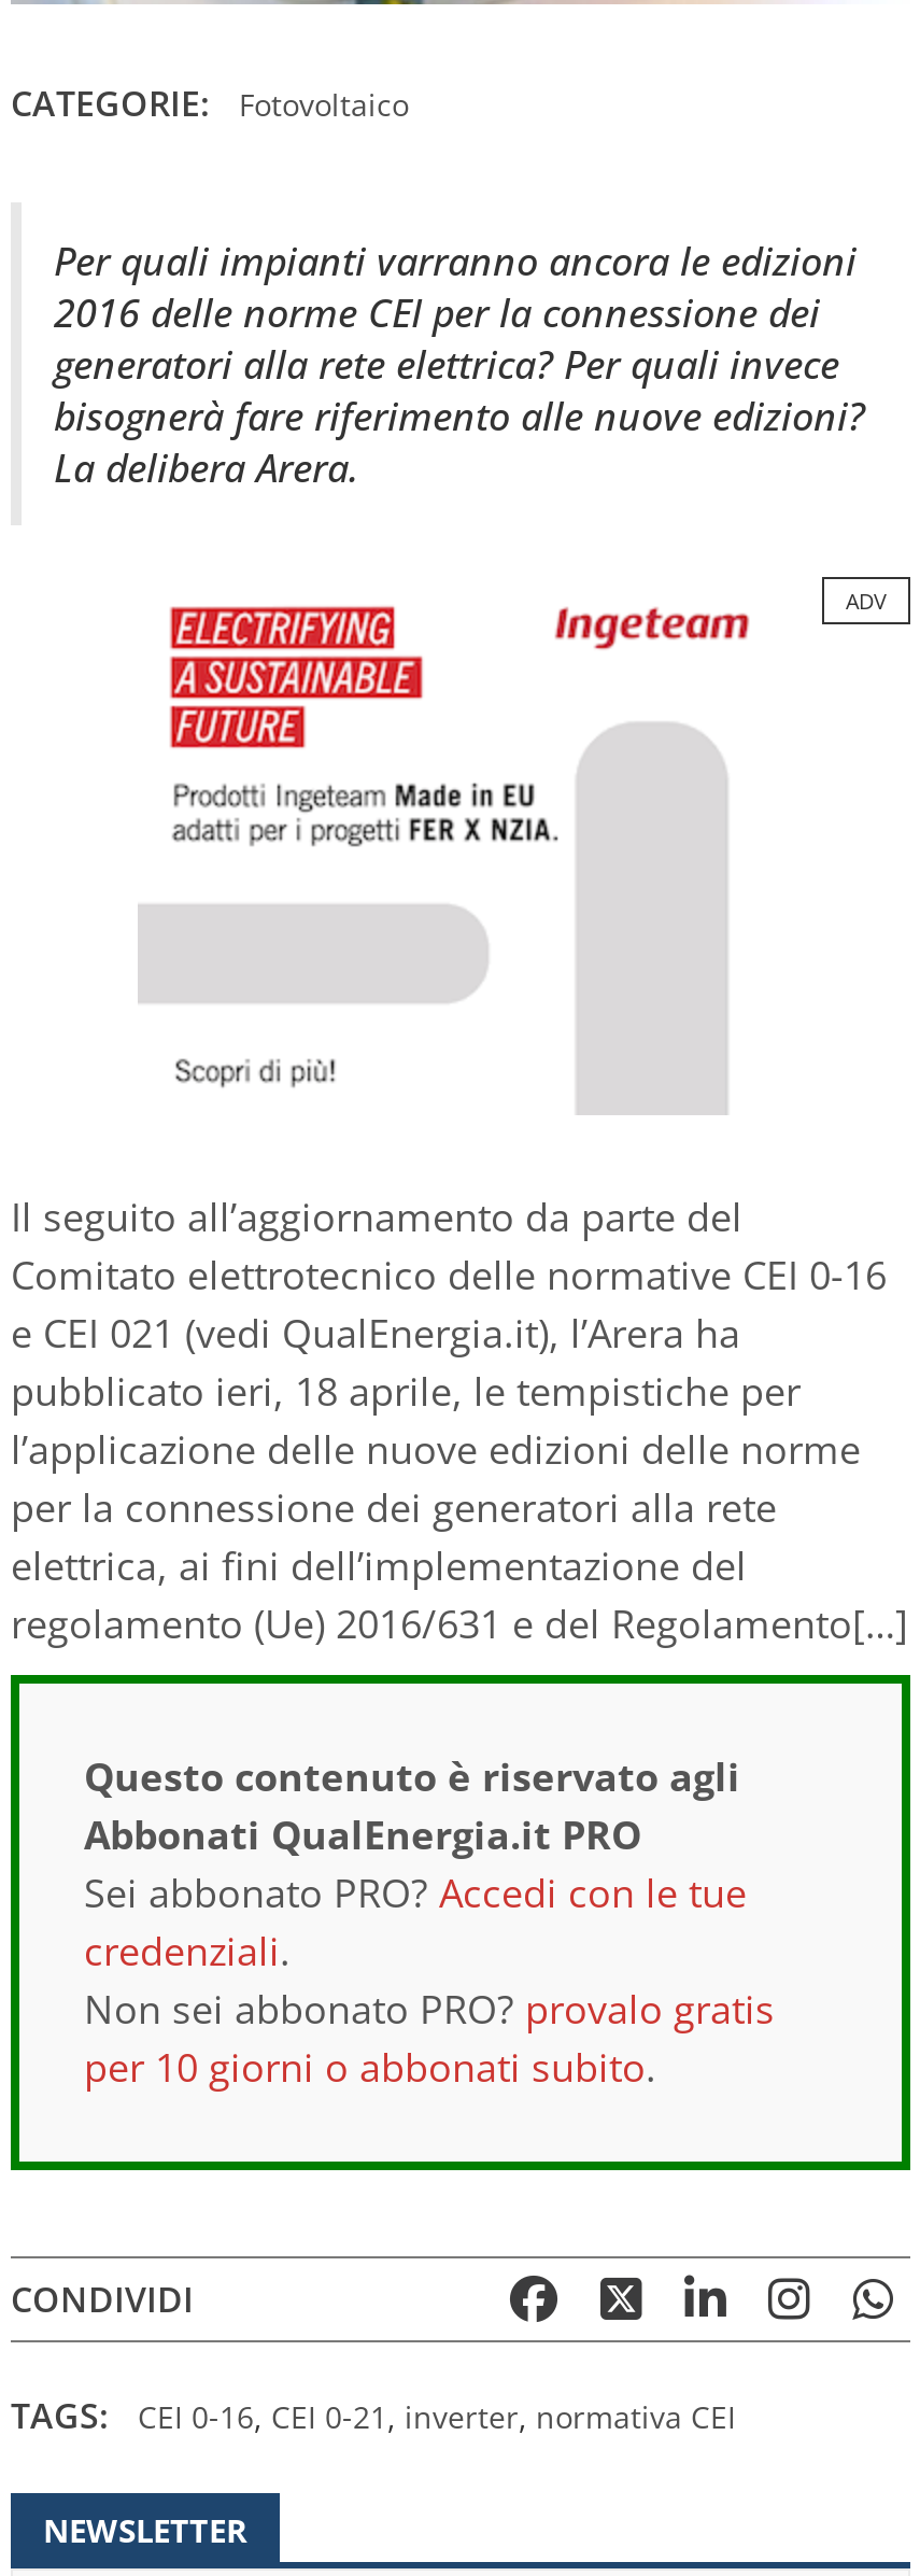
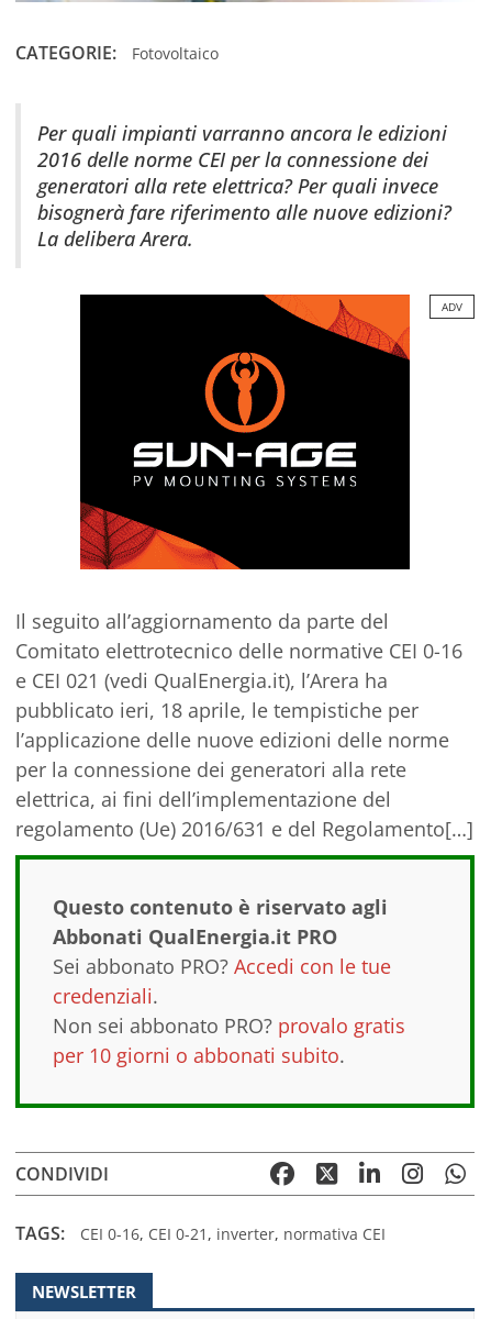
- [image]
+ [image]
